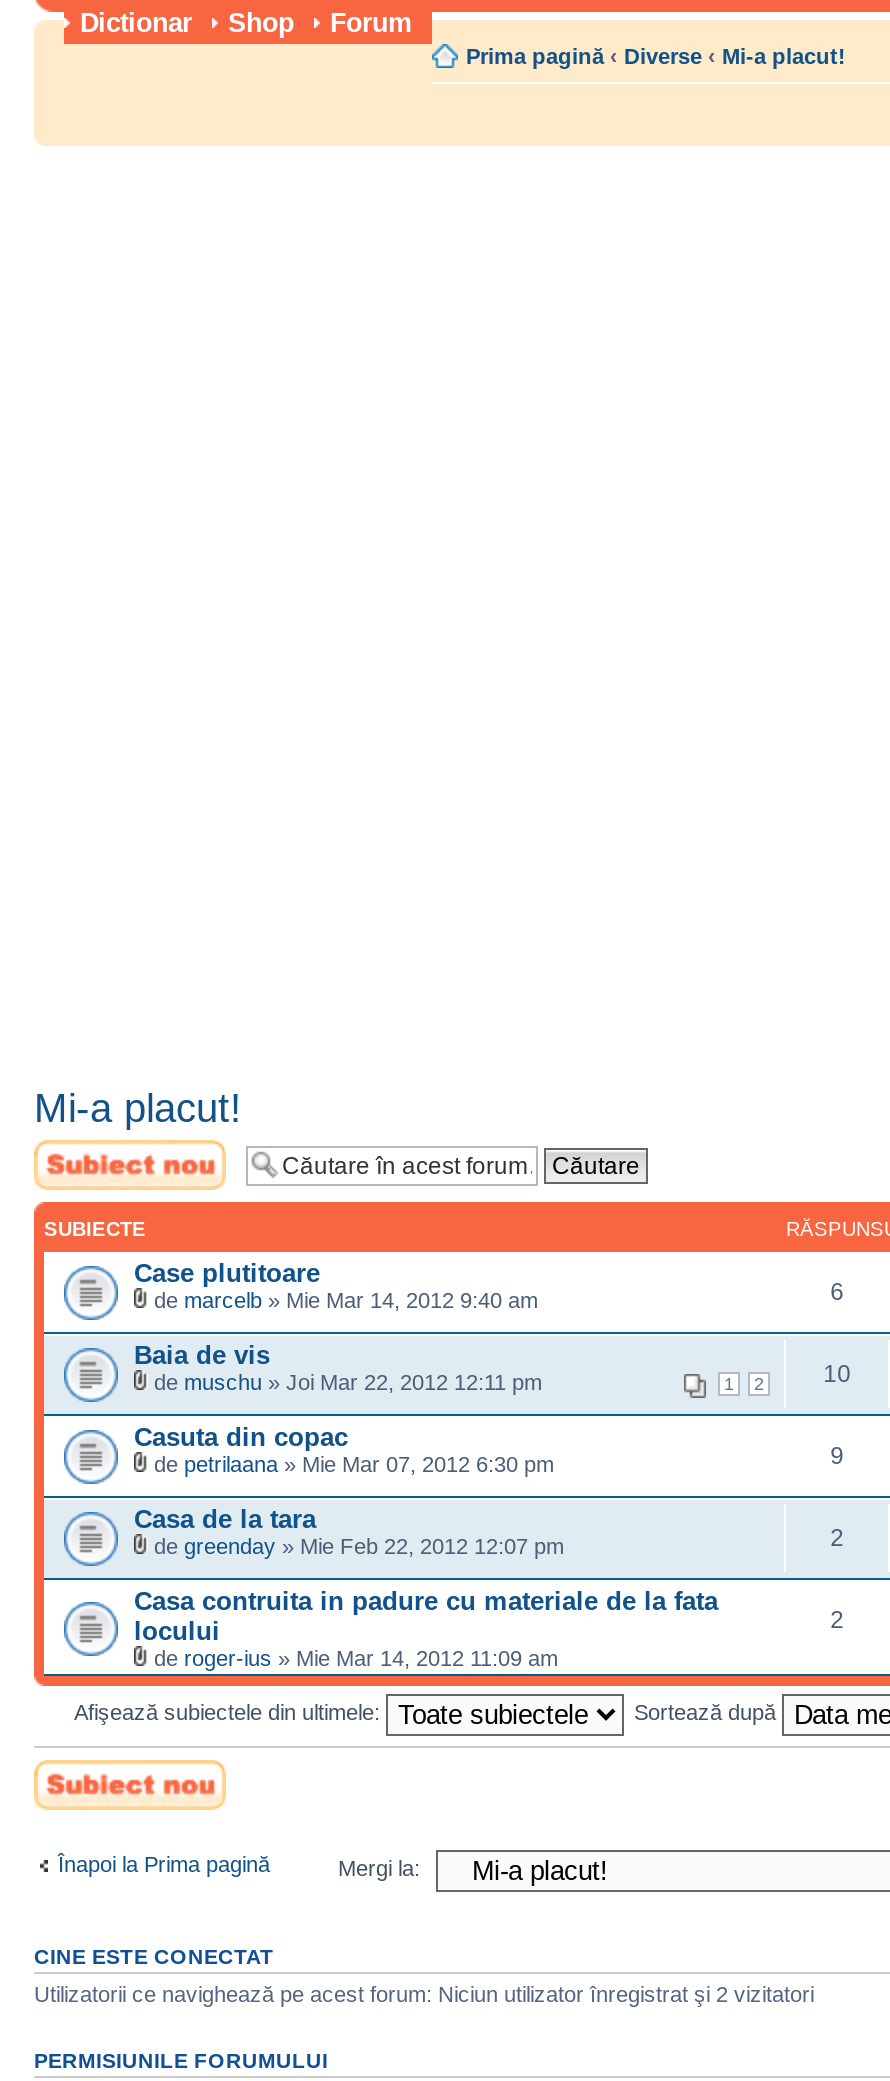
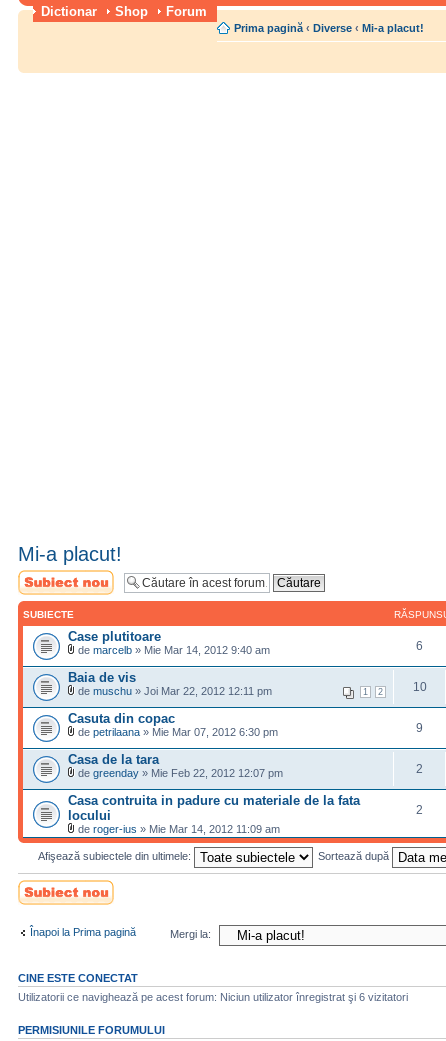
- Utilizatorii ce navighează pe acest forum: Niciun utilizator înregistrat şi 2 vizitatori
+ Utilizatorii ce navighează pe acest forum: Niciun utilizator înregistrat şi 6 vizitatori
